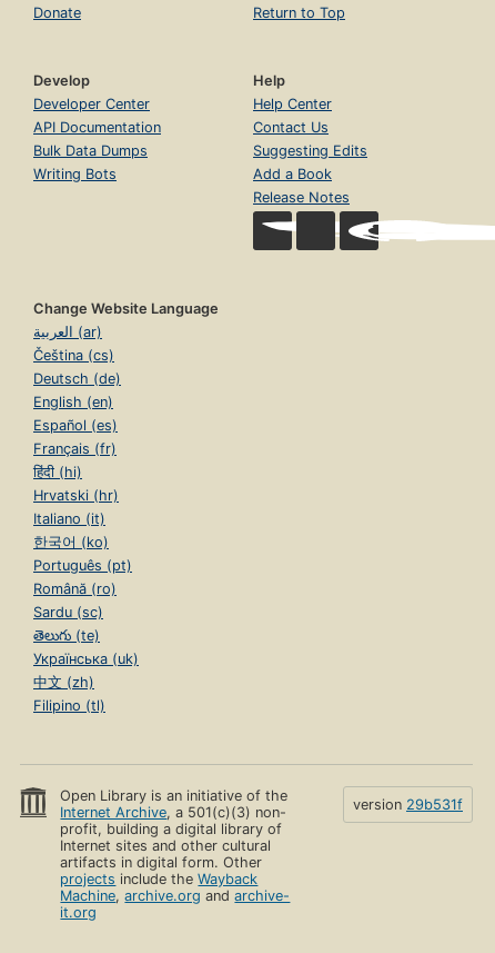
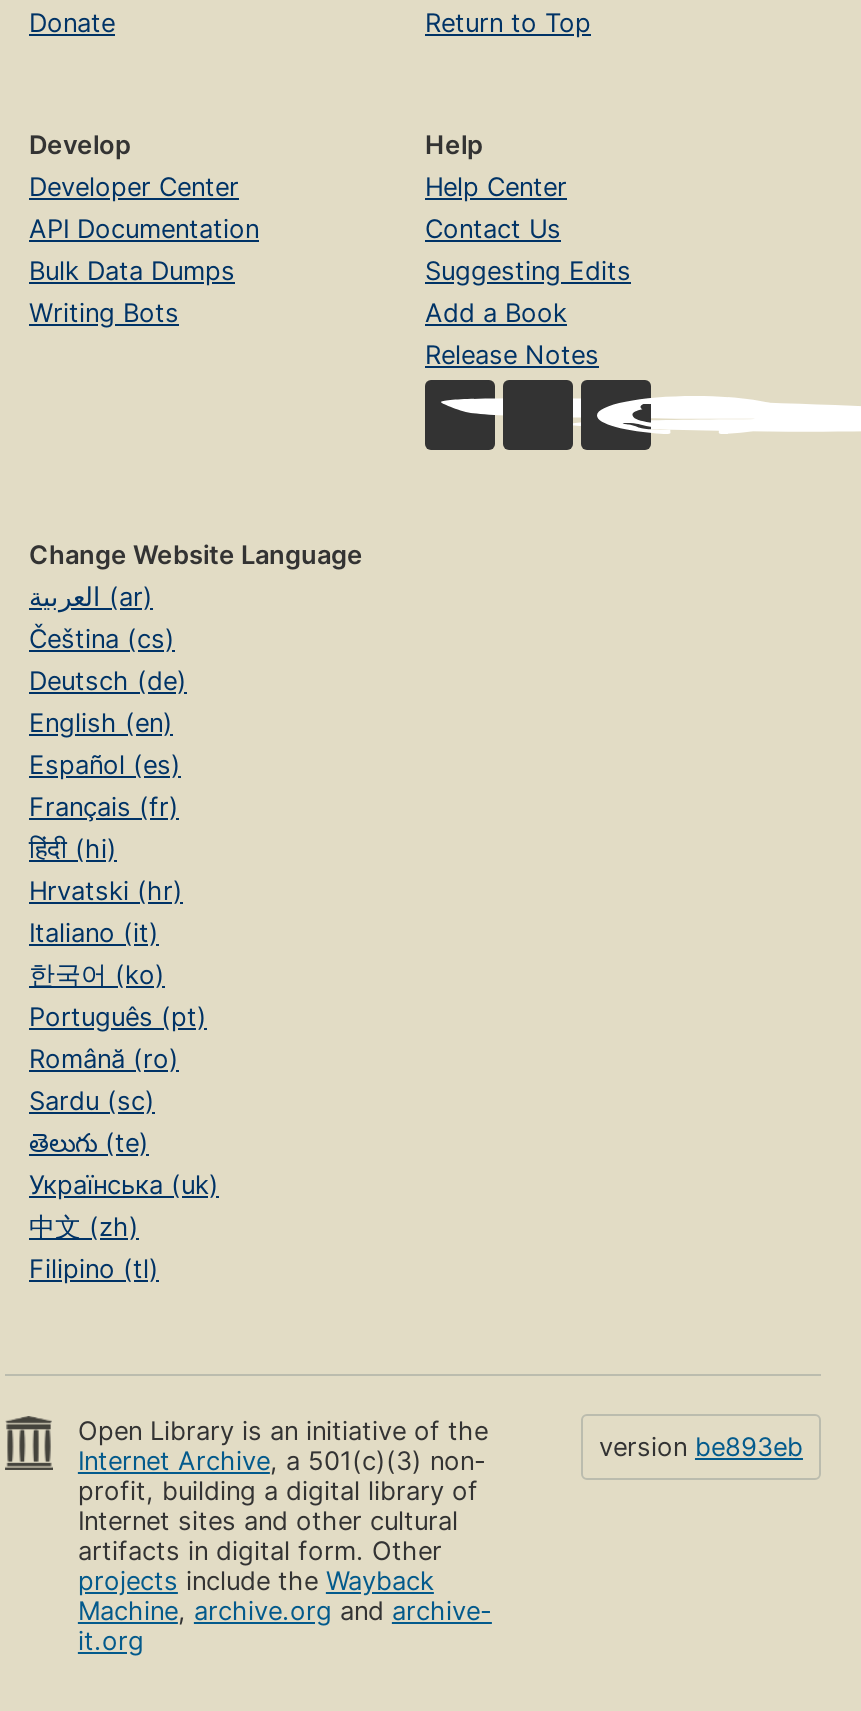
- version 29b531f
+ version be893eb
